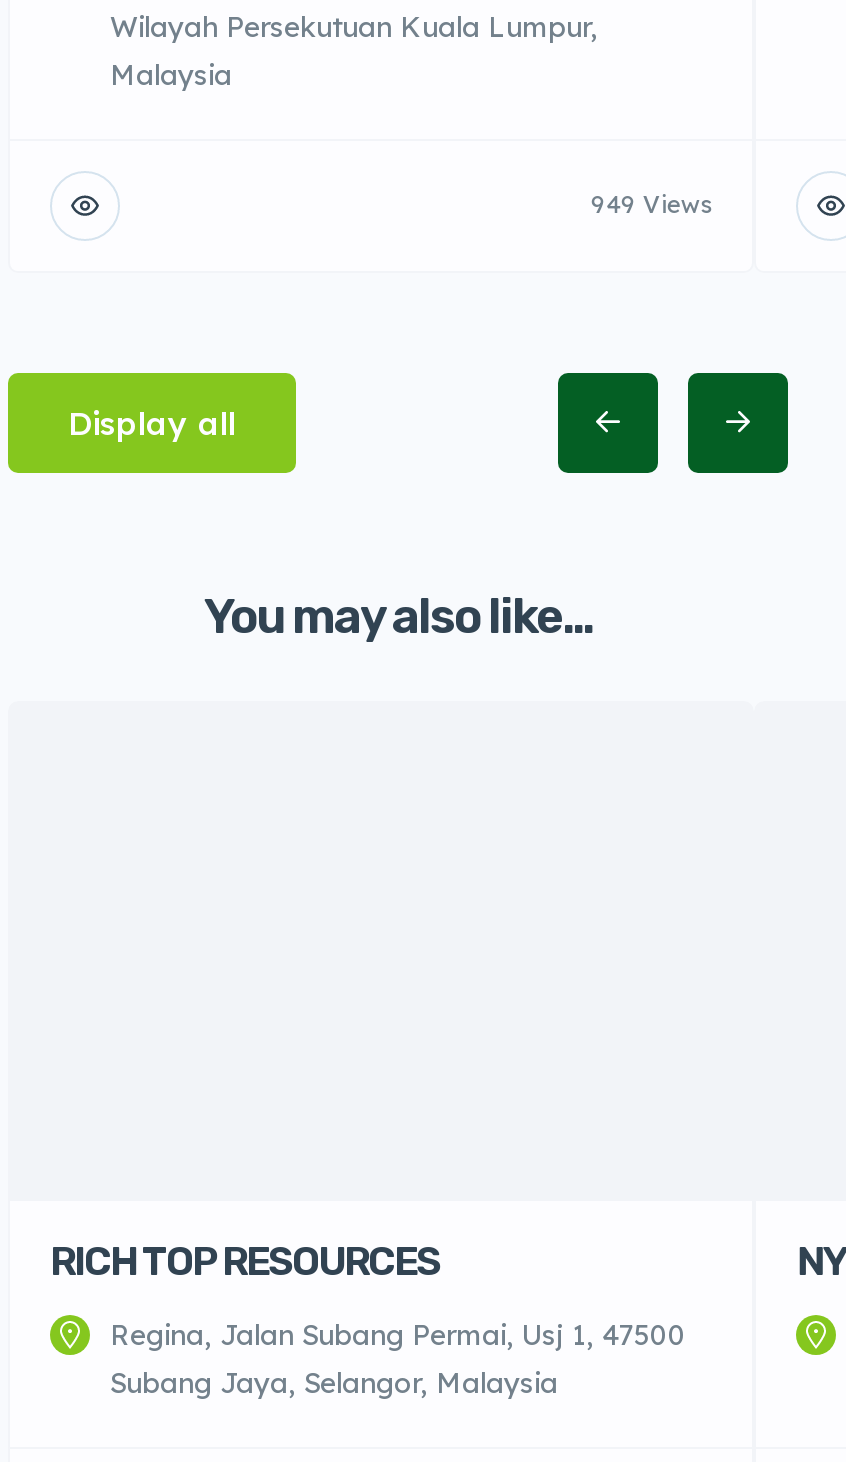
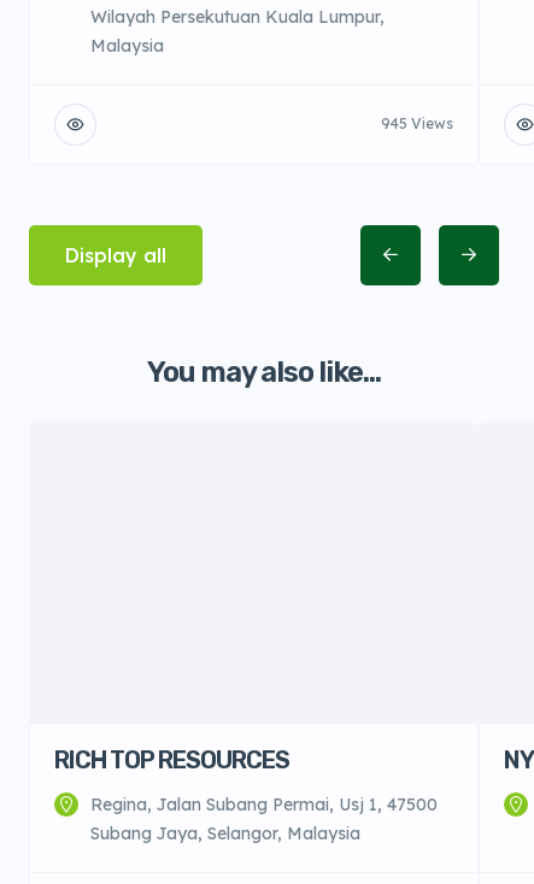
- 949 Views
+ 945 Views
